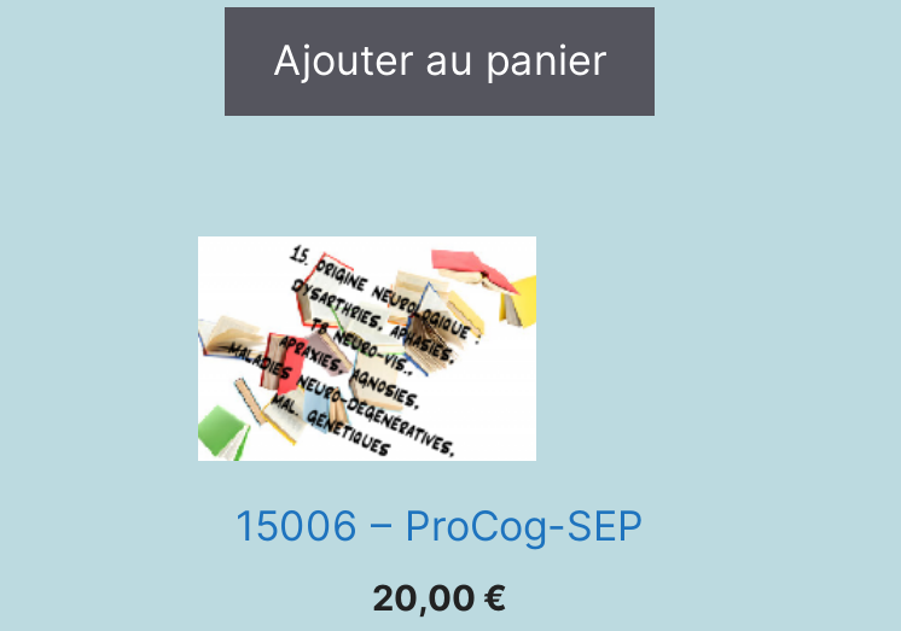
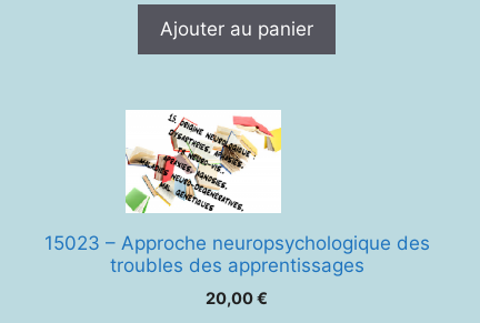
- 15006 – ProCog-SEP
+ 15023 – Approche neuropsychologique des
+ troubles des apprentissages
